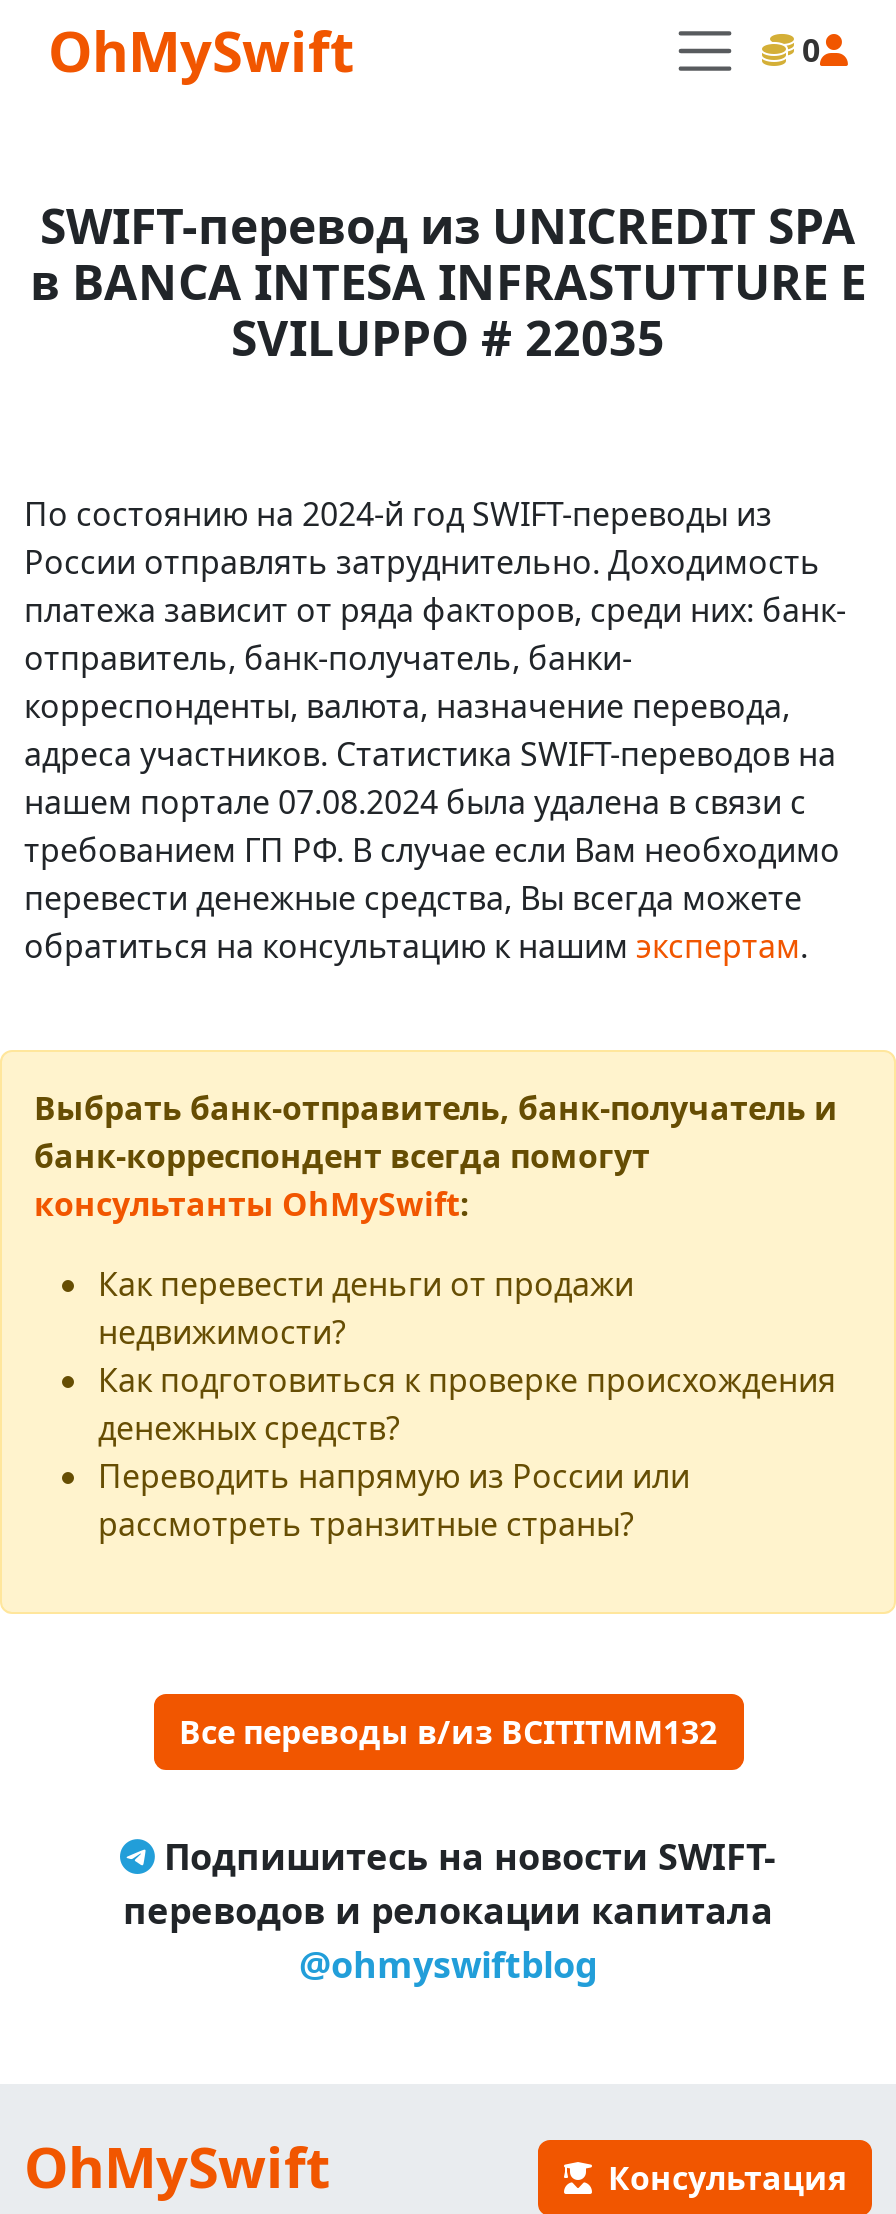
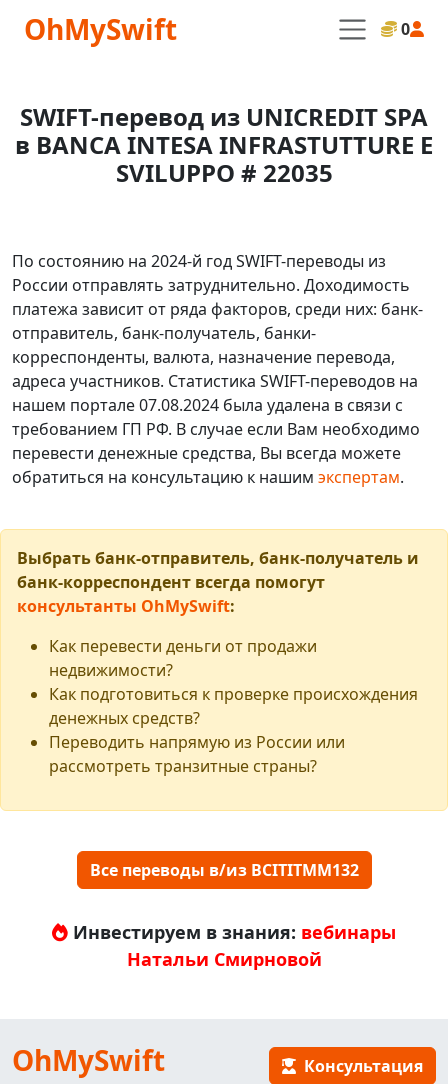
- Подпишитесь на новости SWIFT-
- переводов и релокации капитала
- @ohmyswiftblog
+ Инвестируем в знания: вебинары
+ Натальи Смирновой
